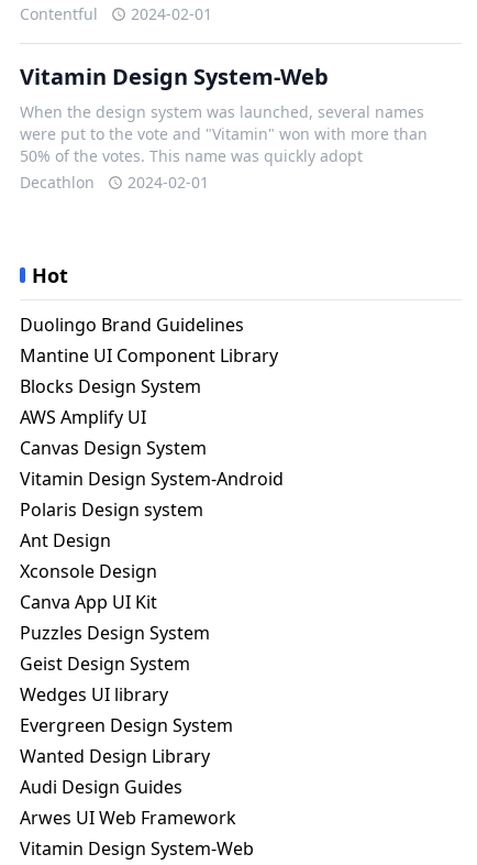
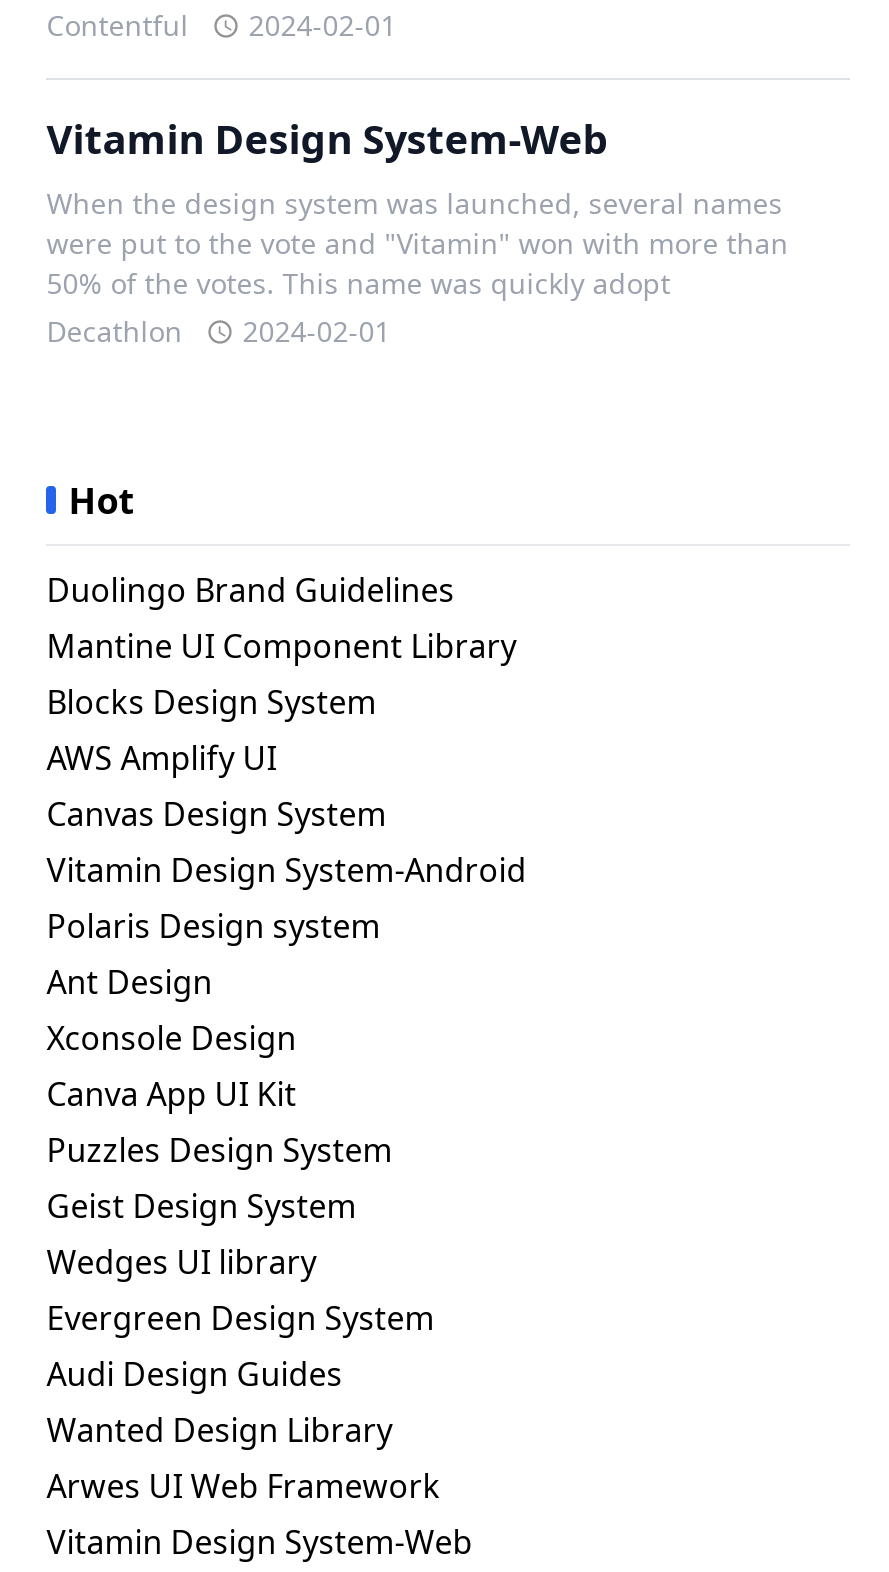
moved down: Wanted Design Library

moved up: Audi Design Guides
